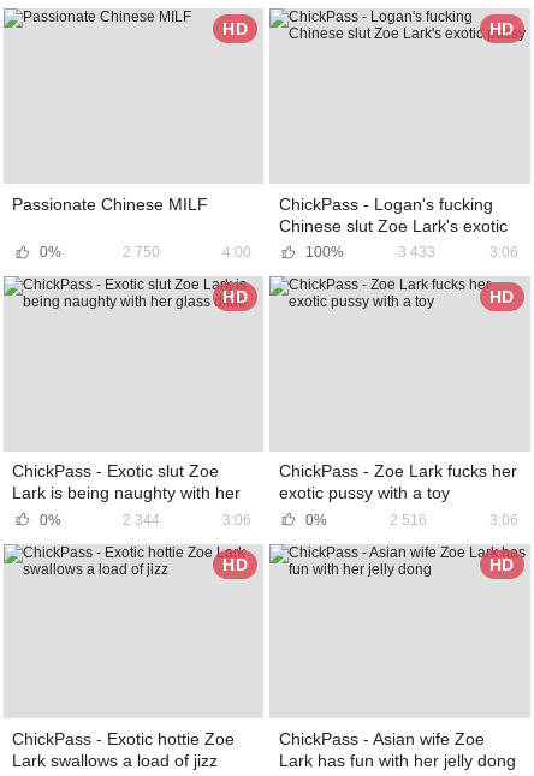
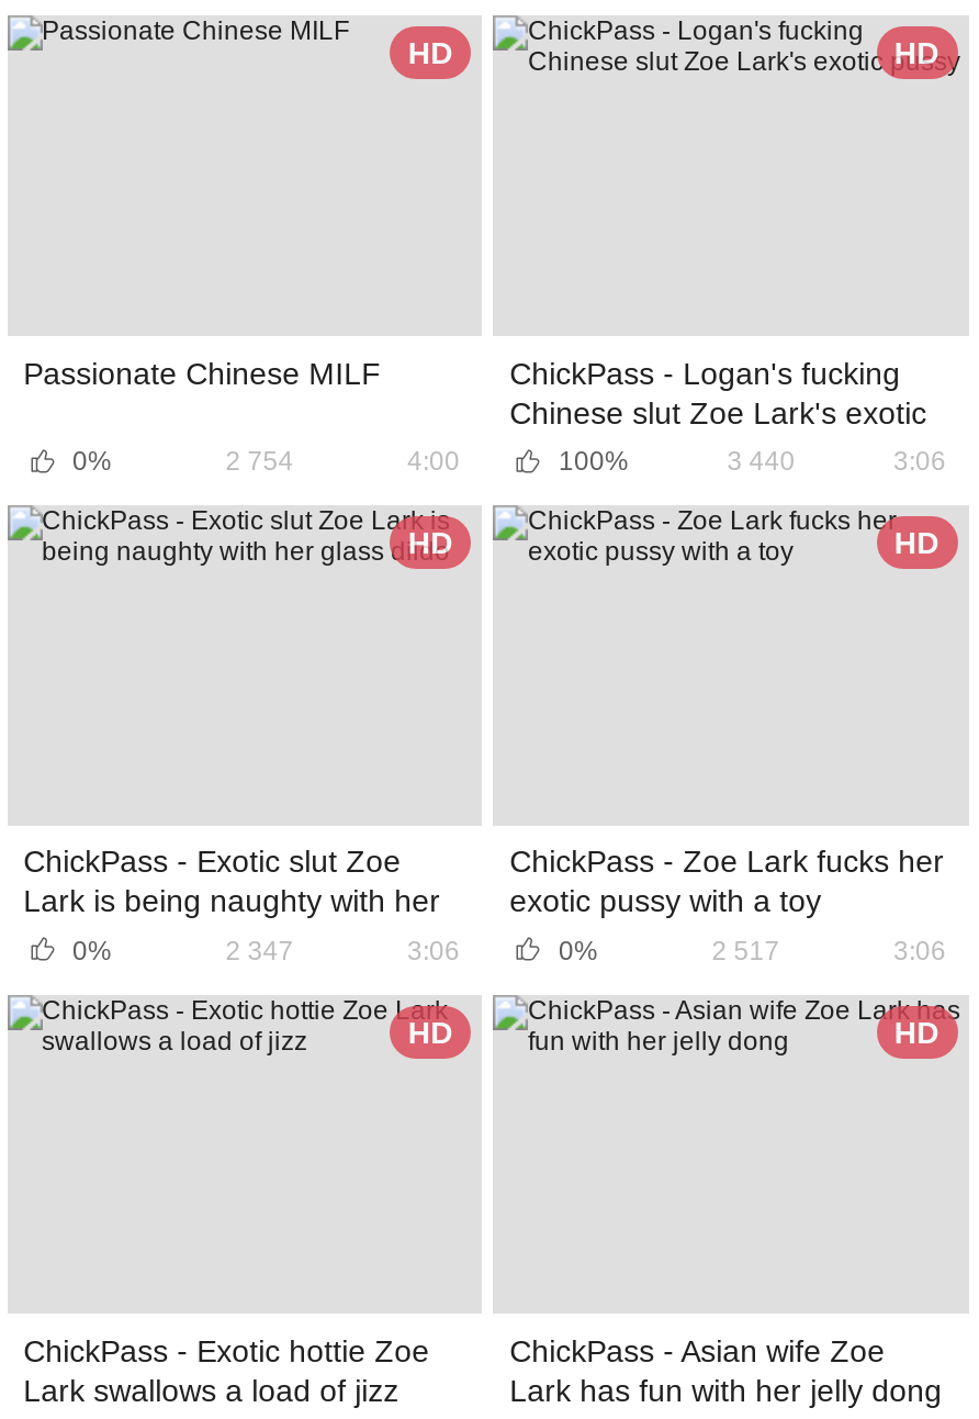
- 2 750
+ 2 754

- 3 433
+ 3 440

- 2 344
+ 2 347

- 2 516
+ 2 517
